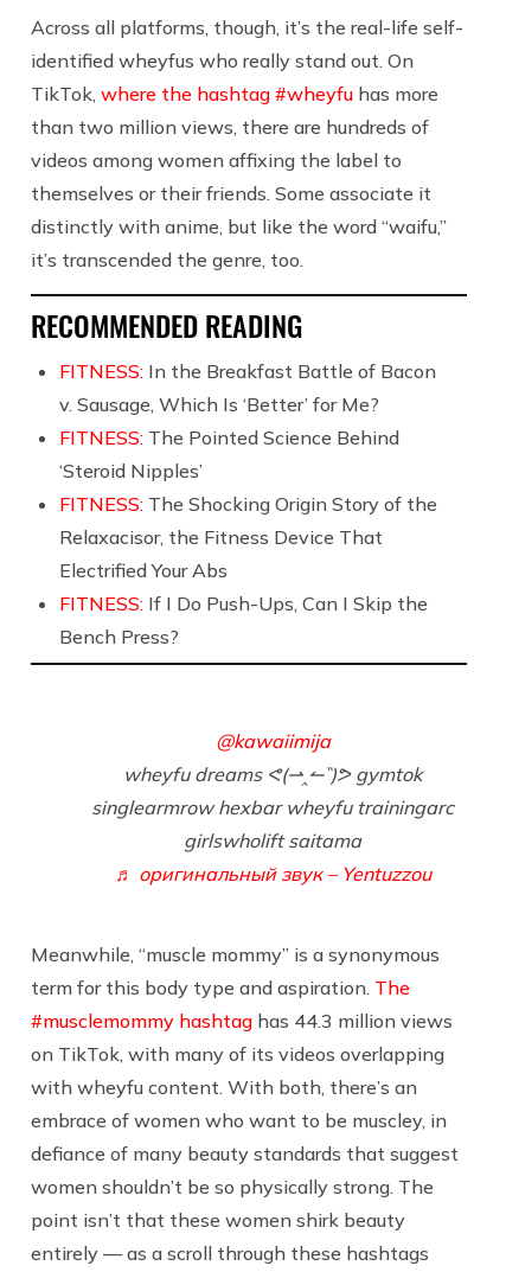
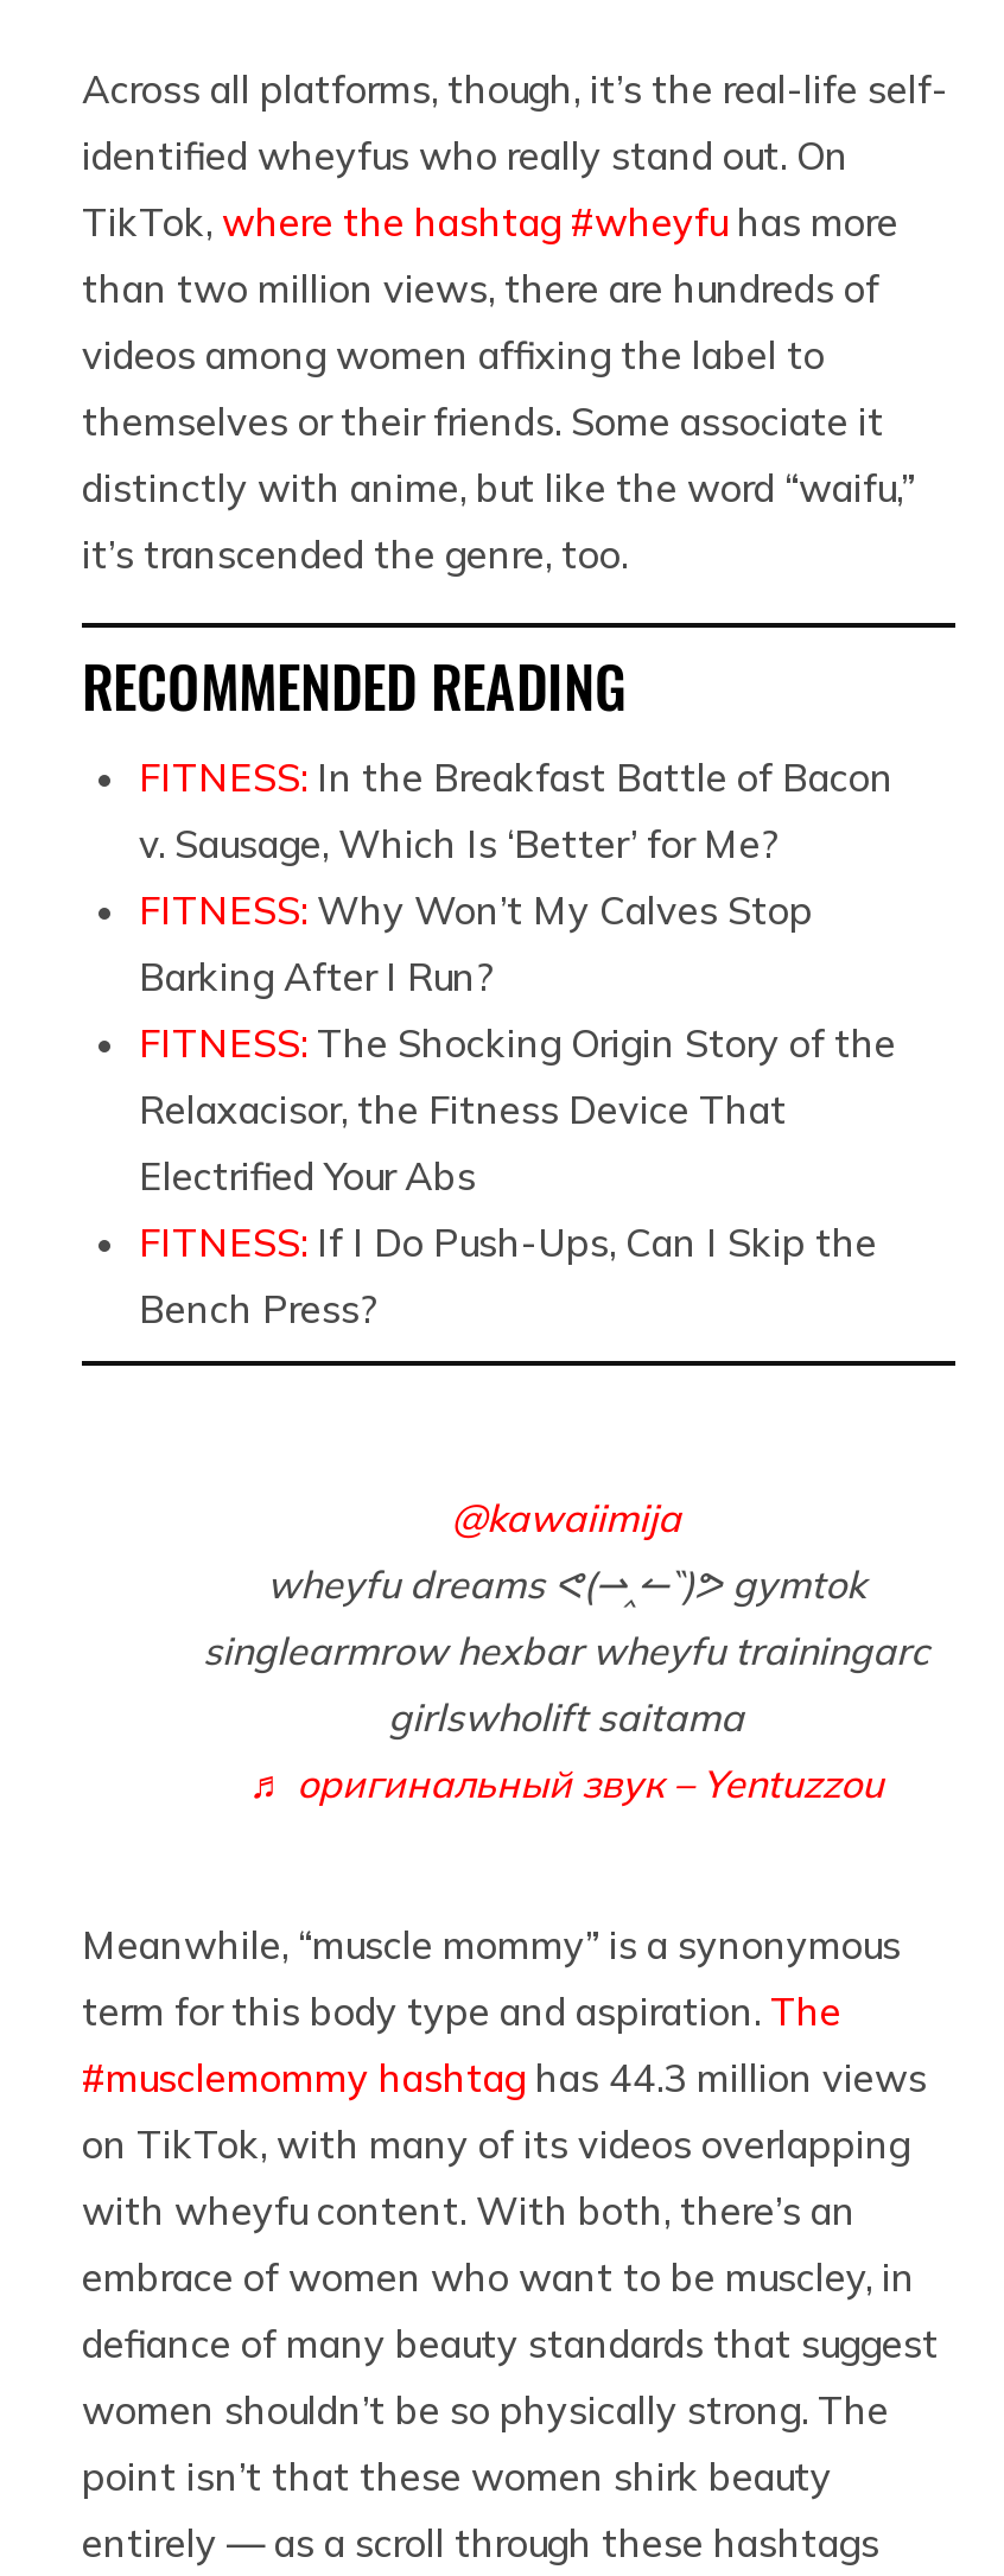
- FITNESS: The Pointed Science Behind
- ‘Steroid Nipples’
+ FITNESS: Why Won’t My Calves Stop
+ Barking After I Run?
